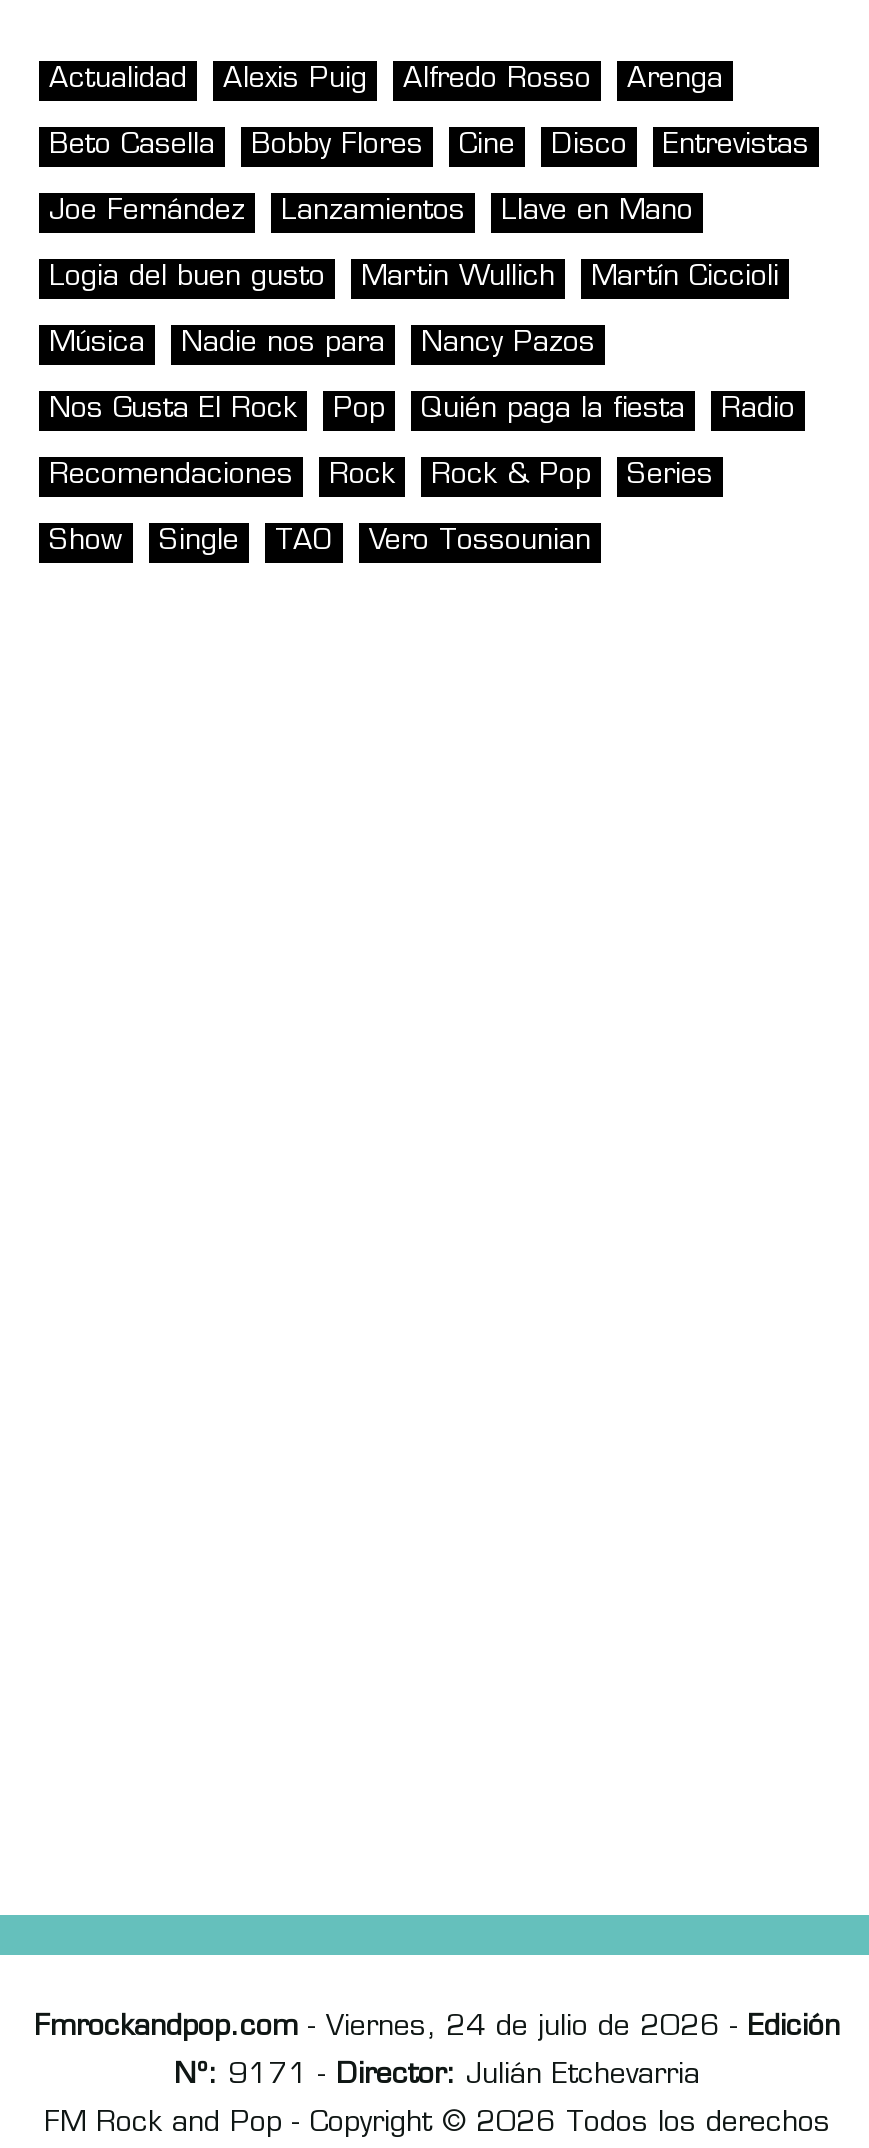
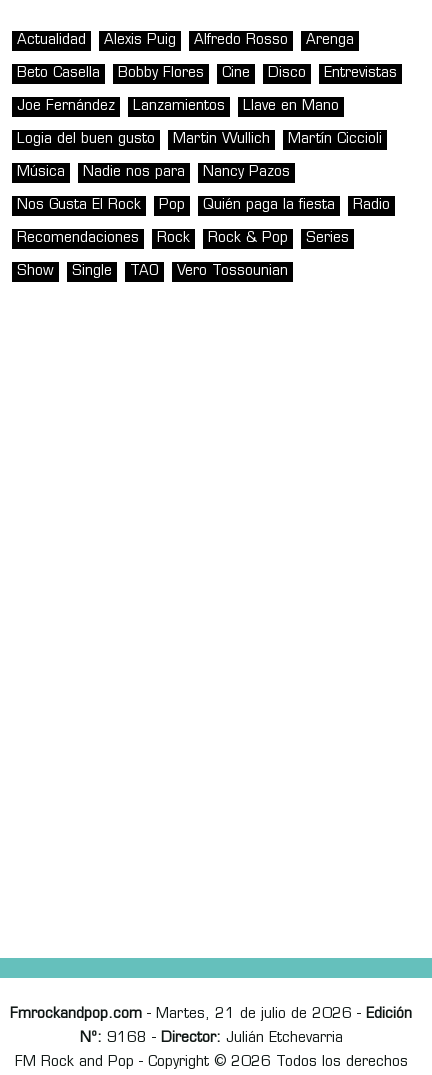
- Fmrockandpop.com - Viernes, 24 de julio de 2026 - Edición
+ Fmrockandpop.com - Martes, 21 de julio de 2026 - Edición

- Nº: 9171 - Director: Julián Etchevarria
+ Nº: 9168 - Director: Julián Etchevarria
